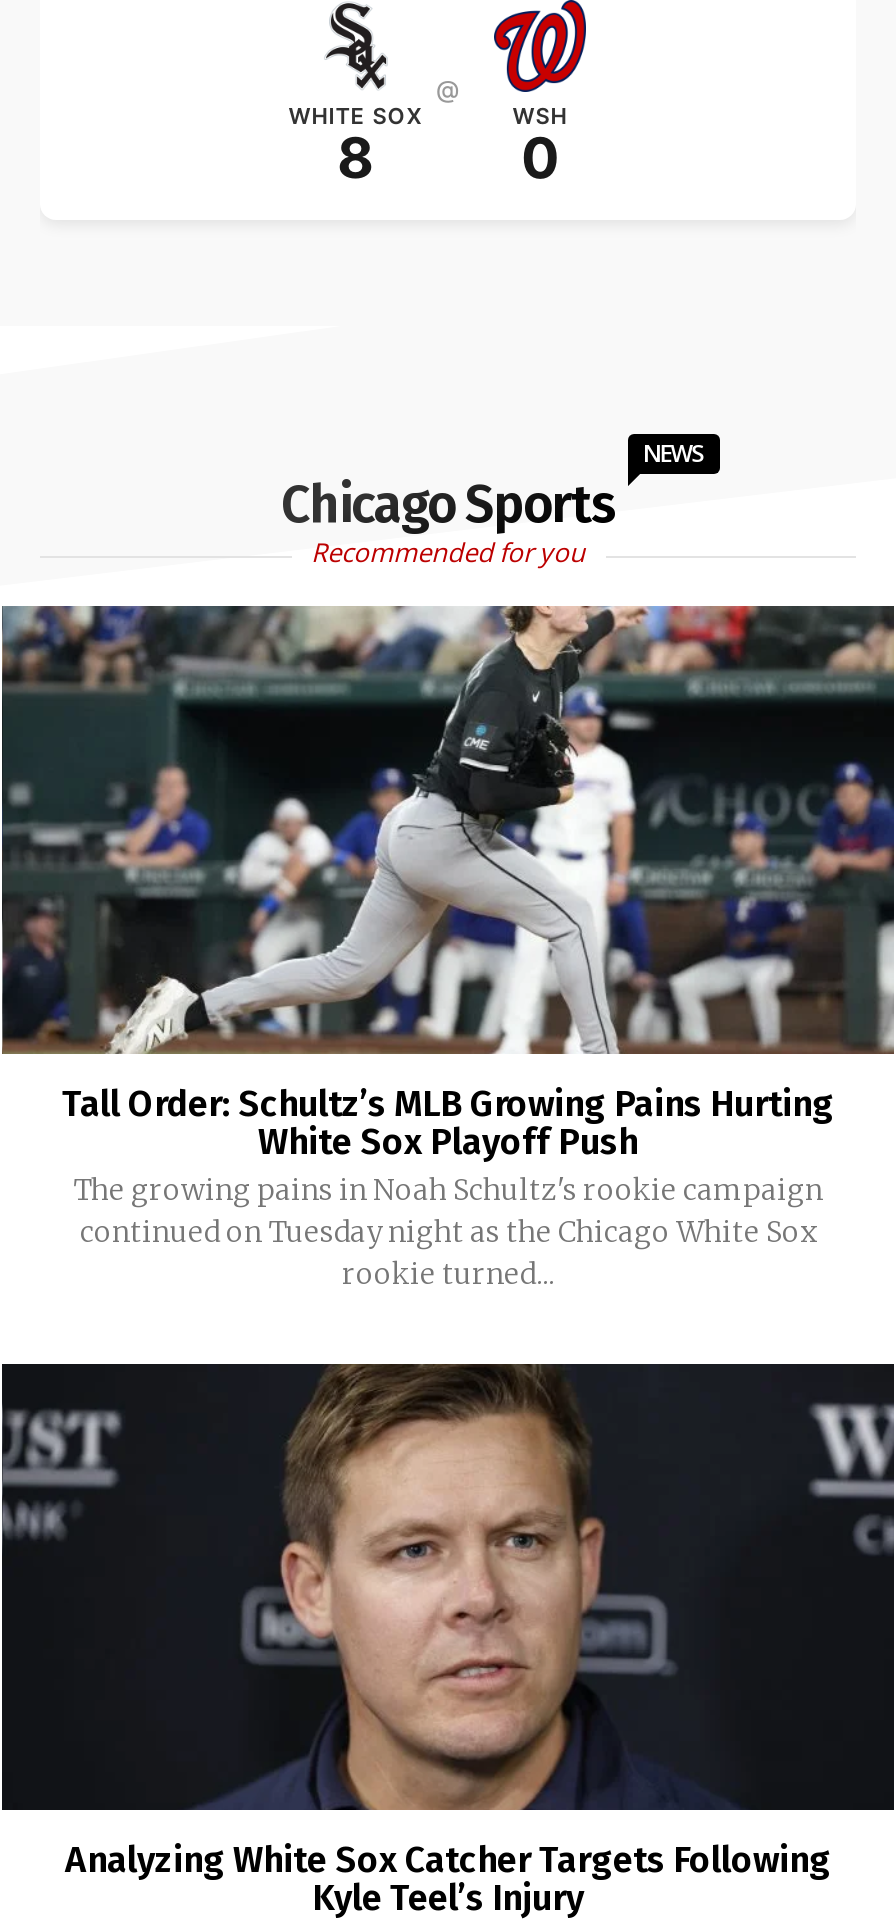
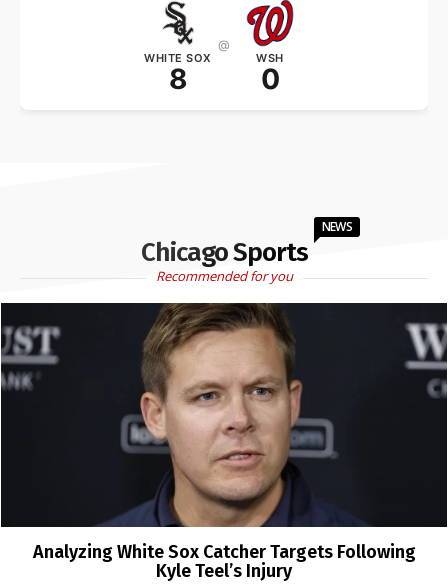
- [image]
- Tall Order: Schultz’s MLB Growing Pains Hurting
- White Sox Playoff Push
- The growing pains in Noah Schultz's rookie campaign
- continued on Tuesday night as the Chicago White Sox
- rookie turned...
